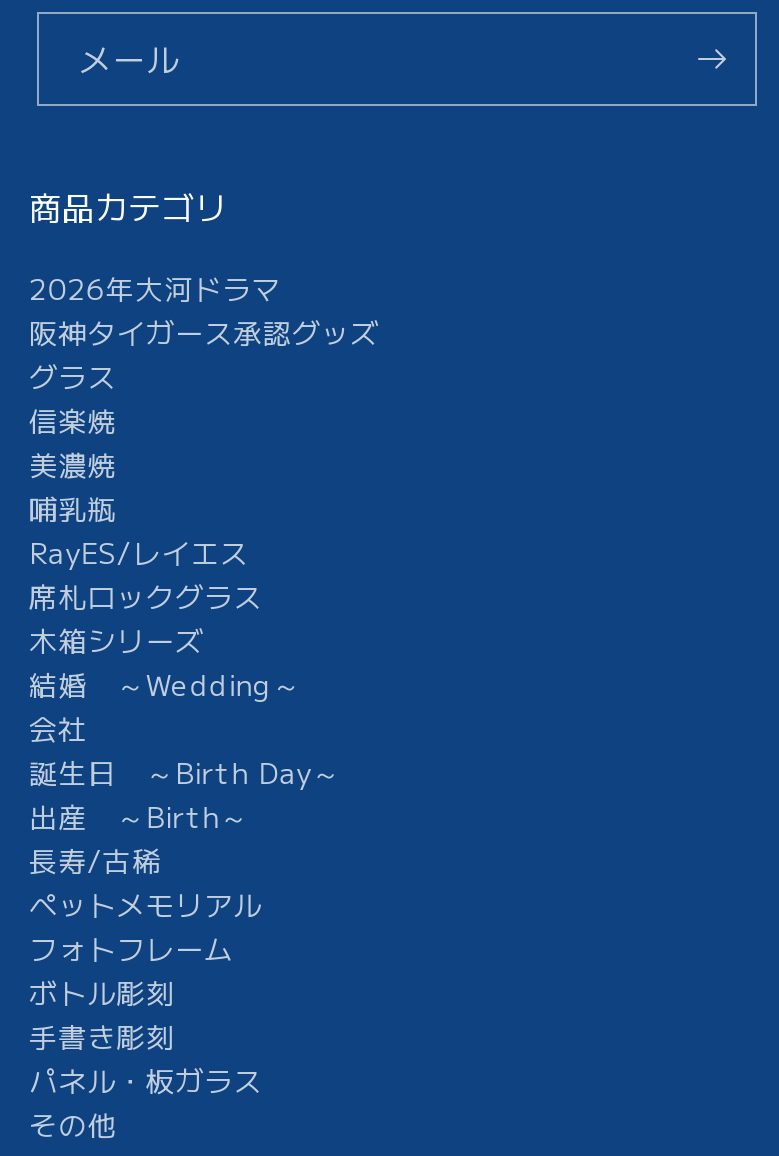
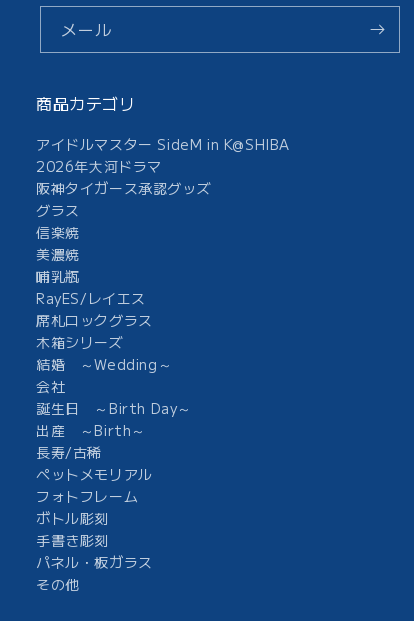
+ アイドルマスター SideM in K@SHIBA
